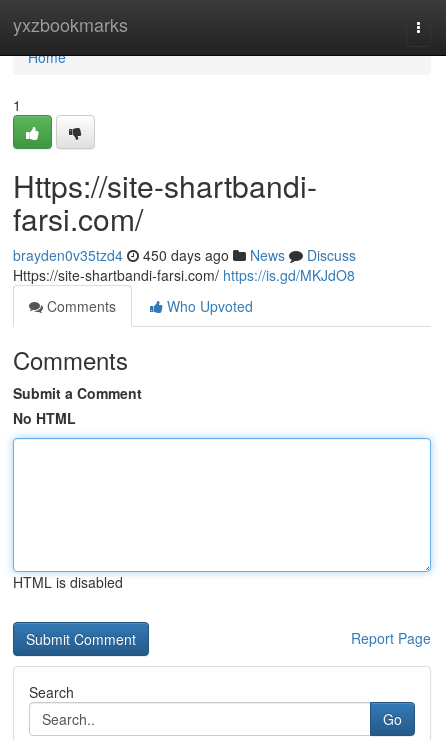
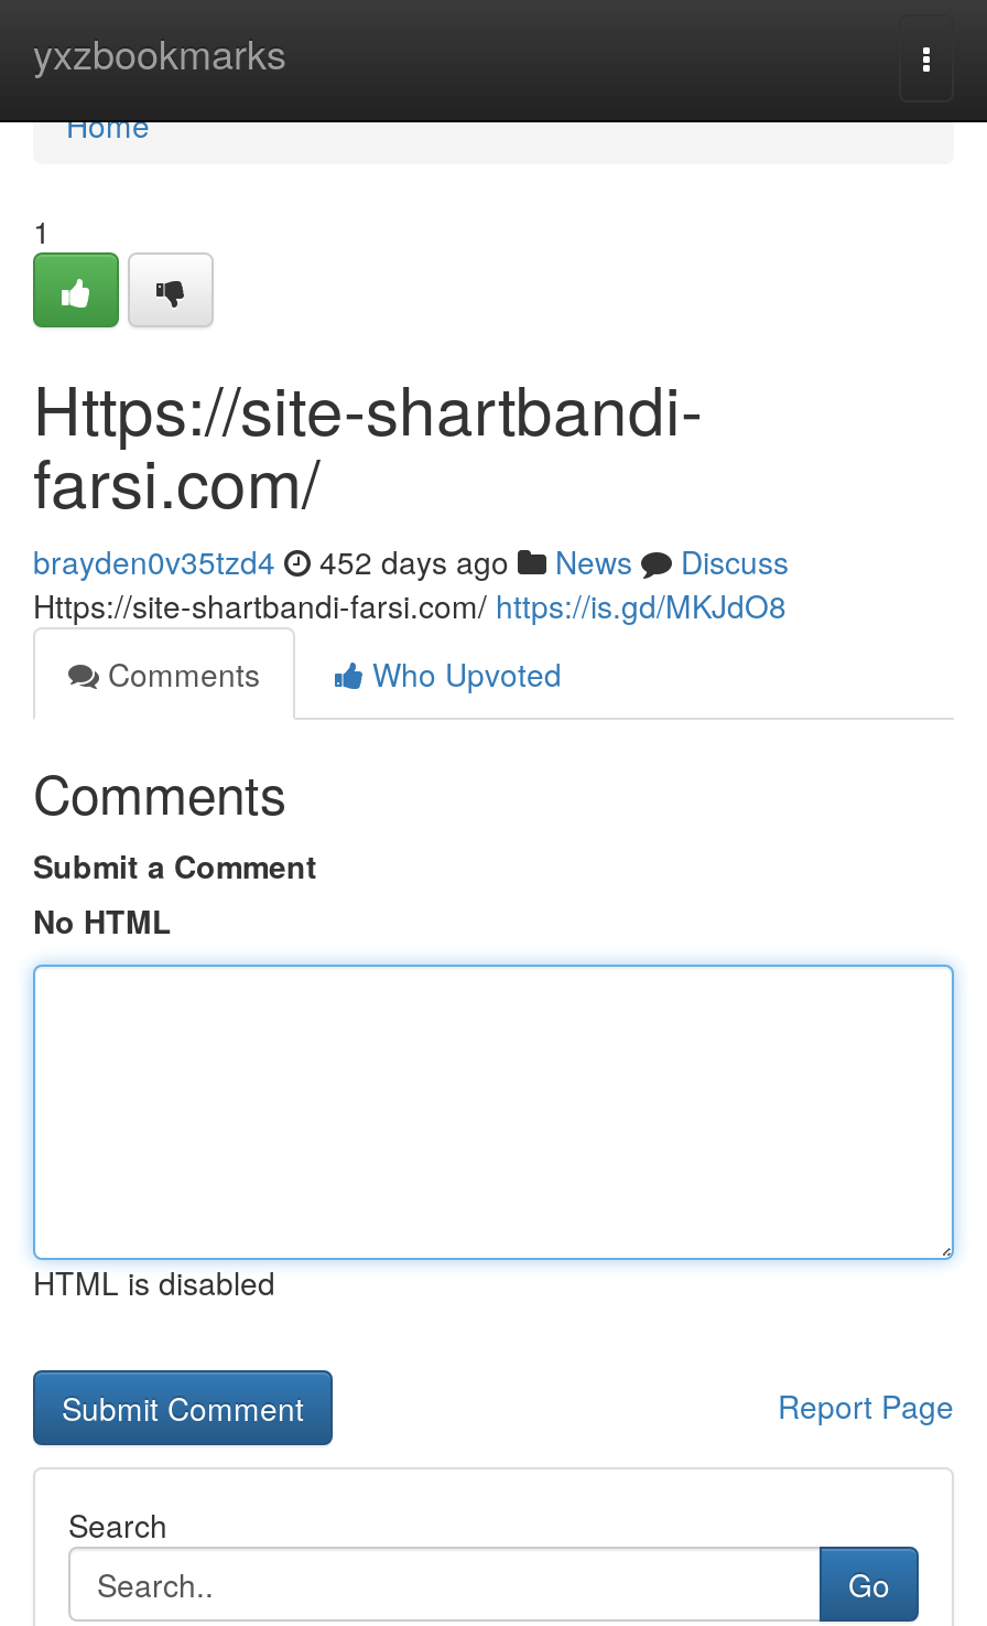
- brayden0v35tzd4 450 days ago News Discuss
+ brayden0v35tzd4 452 days ago News Discuss
